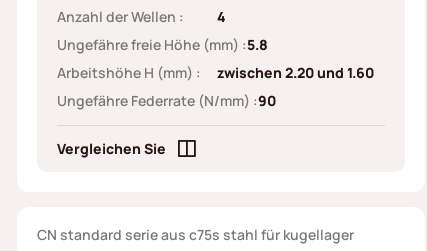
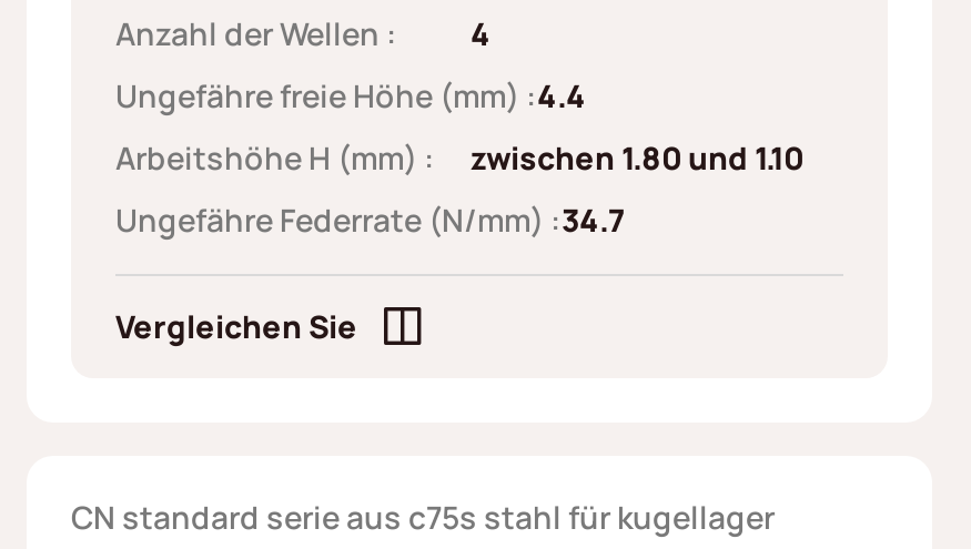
- Ungefähre freie Höhe (mm) : 5.8
+ Ungefähre freie Höhe (mm) : 4.4

- Arbeitshöhe H (mm) : zwischen 2.20 und 1.60
+ Arbeitshöhe H (mm) : zwischen 1.80 und 1.10

- Ungefähre Federrate (N/mm) : 90
+ Ungefähre Federrate (N/mm) : 34.7
